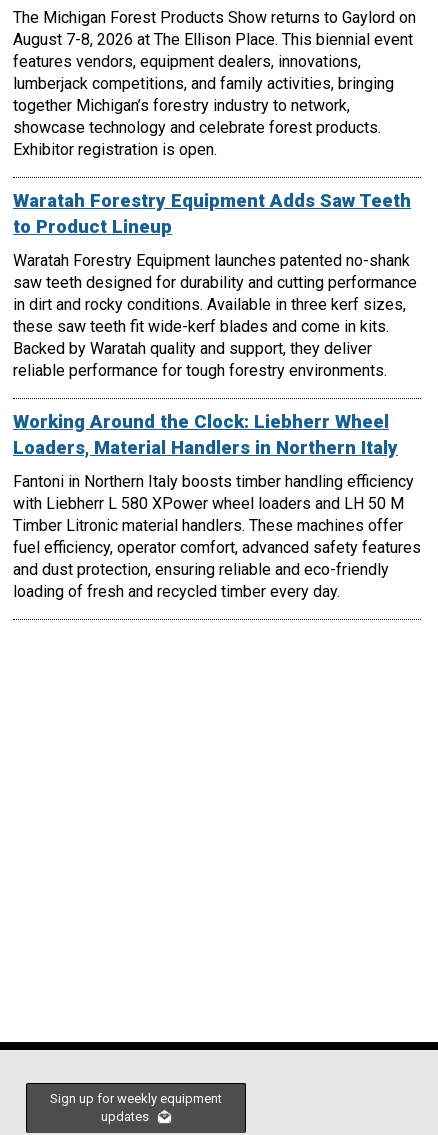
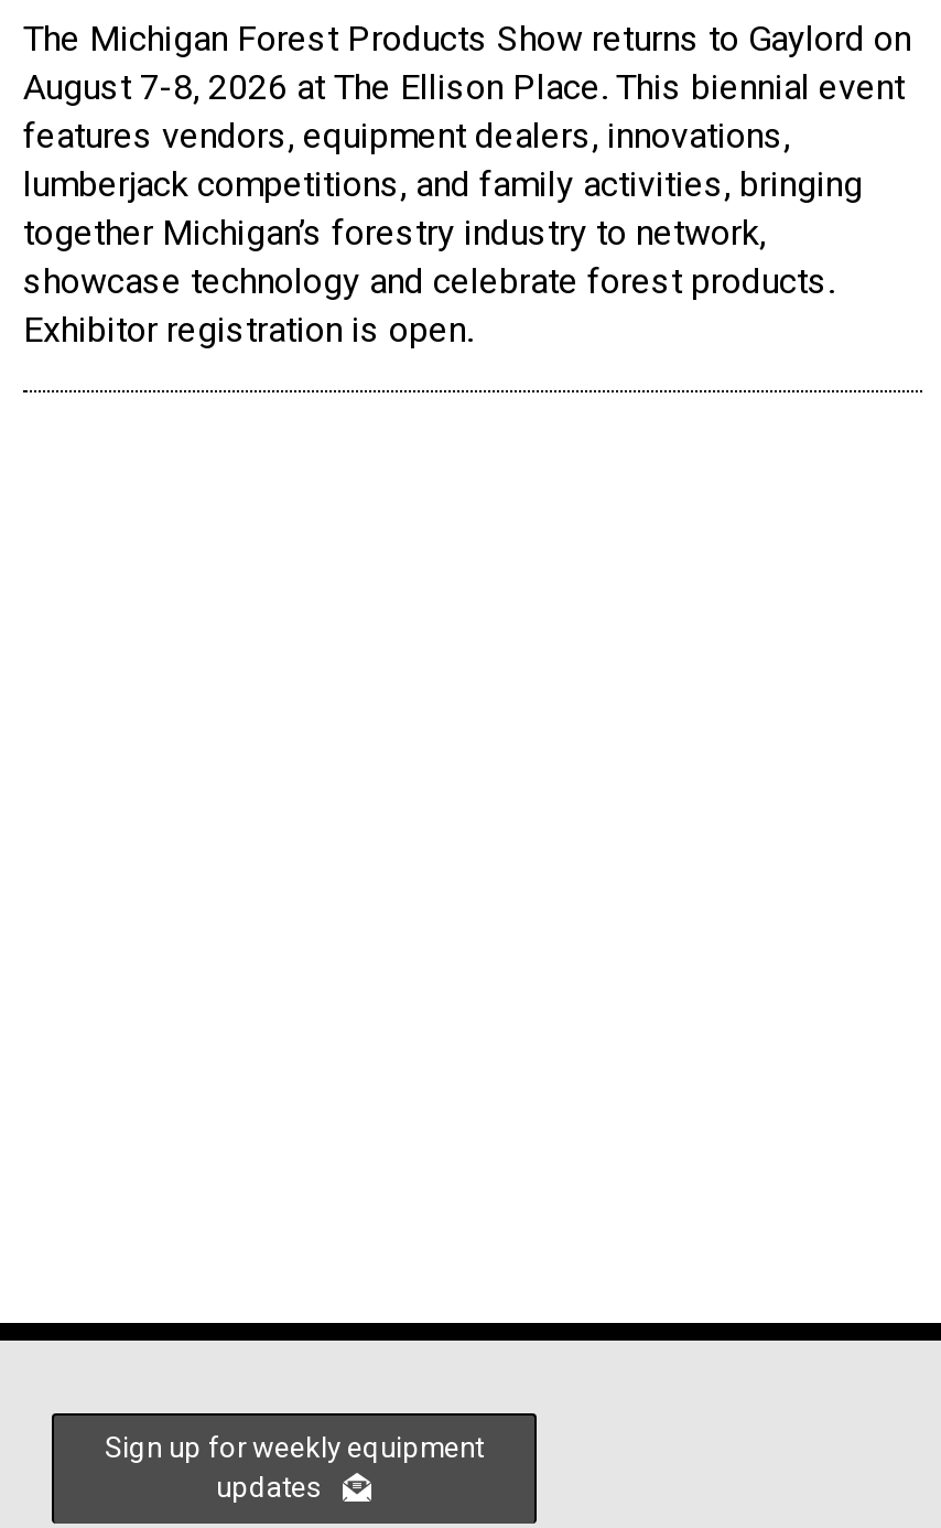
- Waratah Forestry Equipment Adds Saw Teeth
- to Product Lineup
- Waratah Forestry Equipment launches patented no-shank
- saw teeth designed for durability and cutting performance
- in dirt and rocky conditions. Available in three kerf sizes,
- these saw teeth fit wide-kerf blades and come in kits.
- Backed by Waratah quality and support, they deliver
- reliable performance for tough forestry environments.
- Working Around the Clock: Liebherr Wheel
- Loaders, Material Handlers in Northern Italy
- Fantoni in Northern Italy boosts timber handling efficiency
- with Liebherr L 580 XPower wheel loaders and LH 50 M
- Timber Litronic material handlers. These machines offer
- fuel efficiency, operator comfort, advanced safety features
- and dust protection, ensuring reliable and eco-friendly
- loading of fresh and recycled timber every day.
